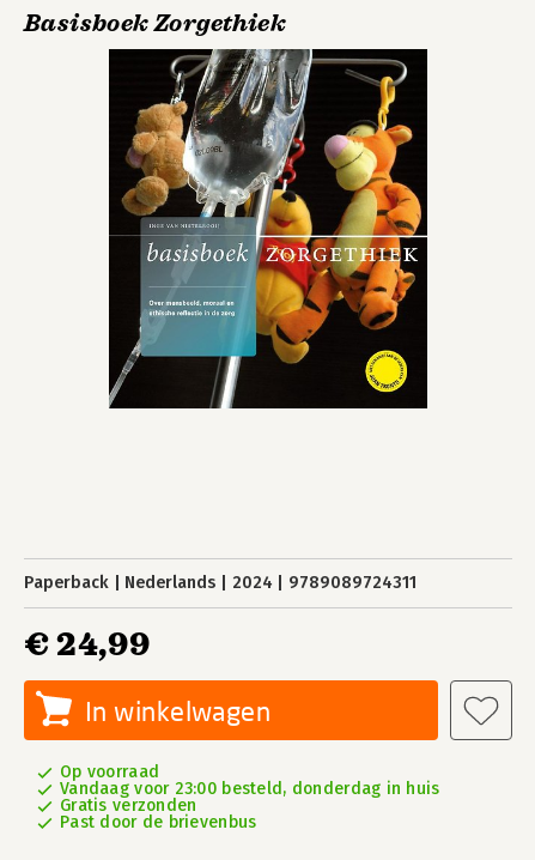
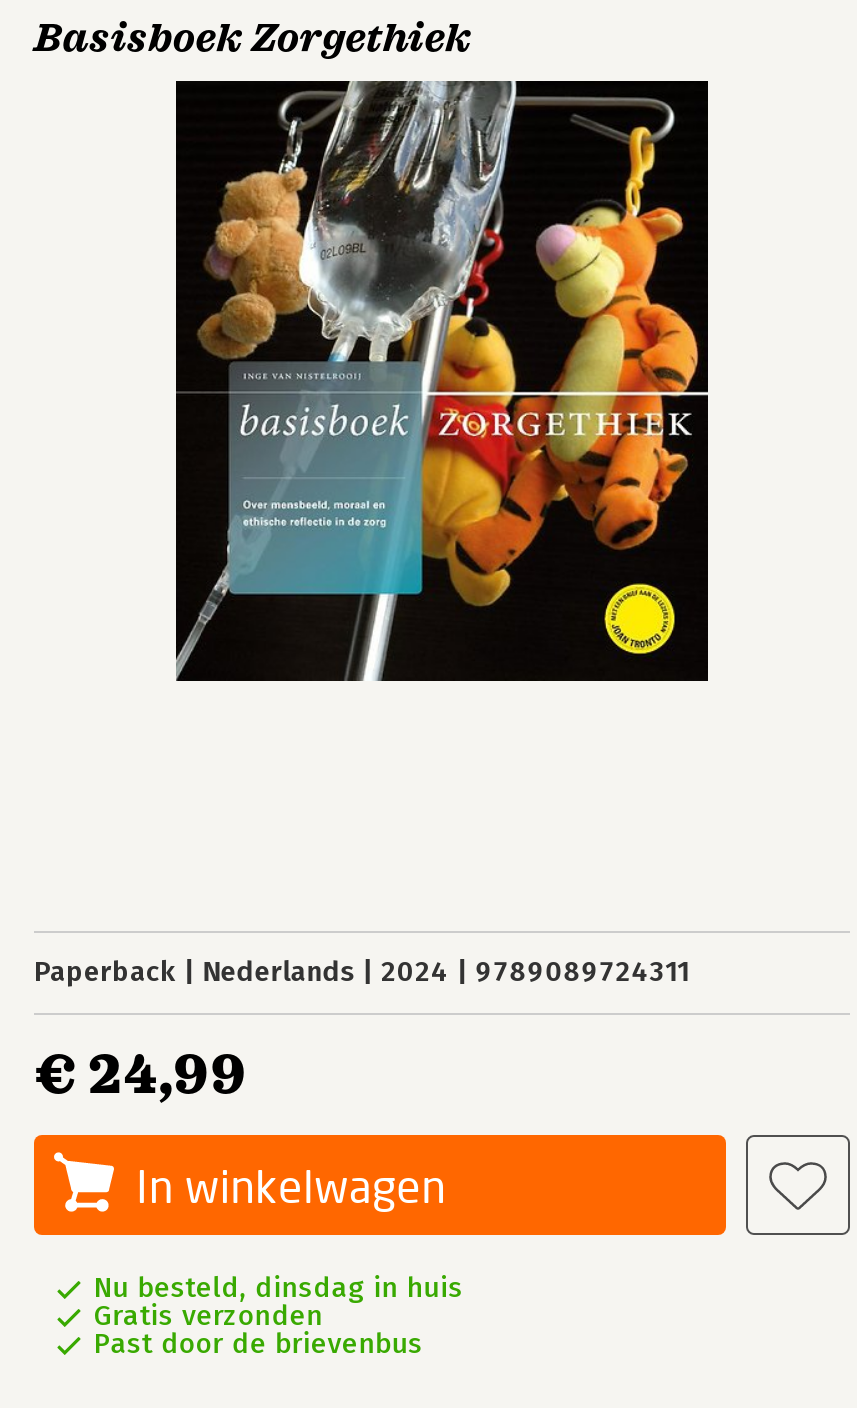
- Op voorraad
- Vandaag voor 23:00 besteld, donderdag in huis
+ Nu besteld, dinsdag in huis
